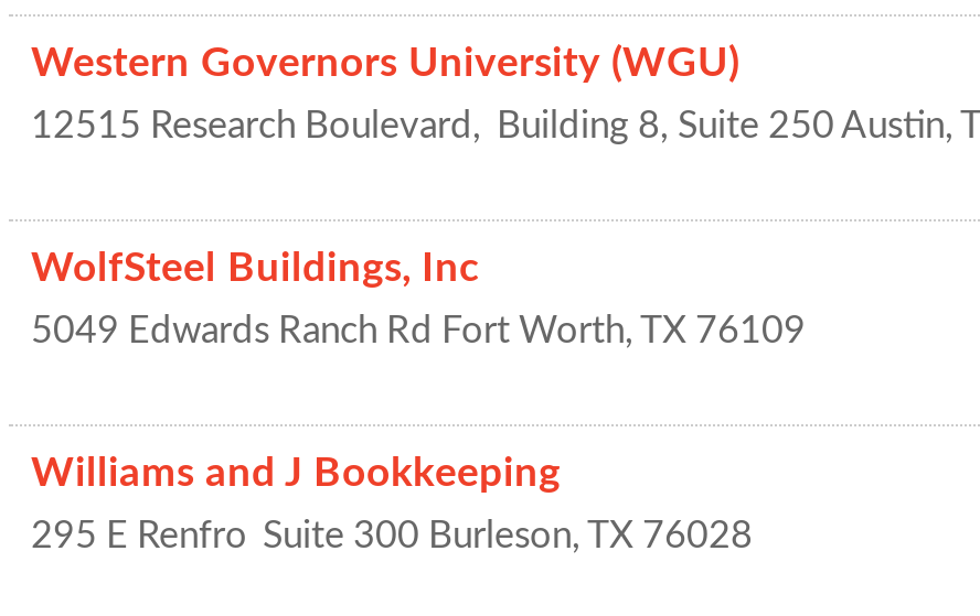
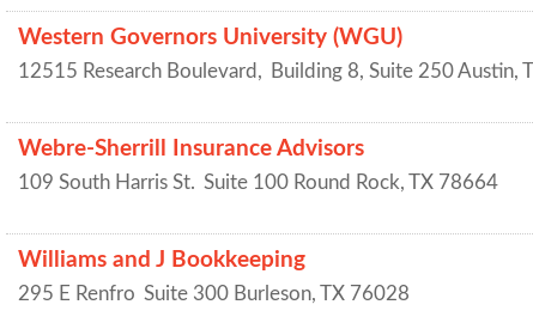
- WolfSteel Buildings, Inc
+ Webre-Sherrill Insurance Advisors

- 5049 Edwards Ranch Rd Fort Worth, TX 76109
+ 109 South Harris St. Suite 100 Round Rock, TX 78664
